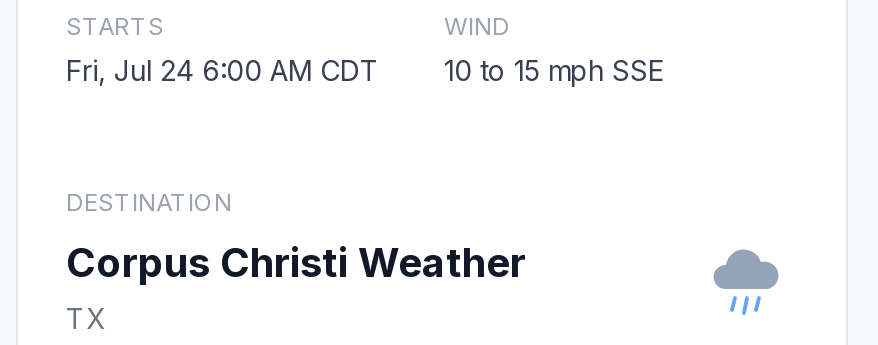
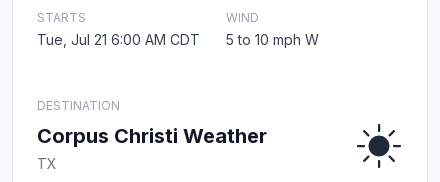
- Fri, Jul 24 6:00 AM CDT
+ Tue, Jul 21 6:00 AM CDT

- 10 to 15 mph SSE
+ 5 to 10 mph W

- [image]
+ [image]
